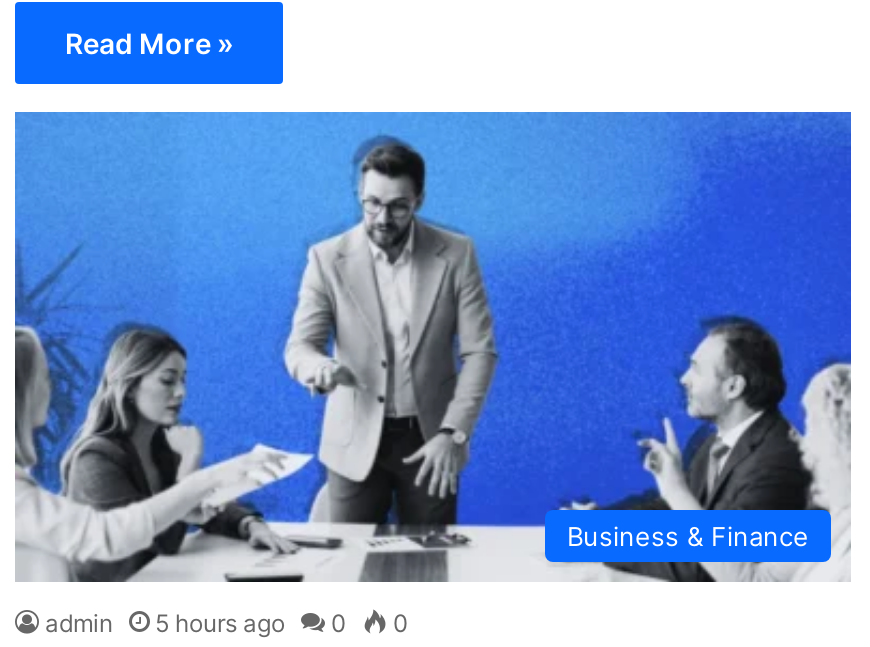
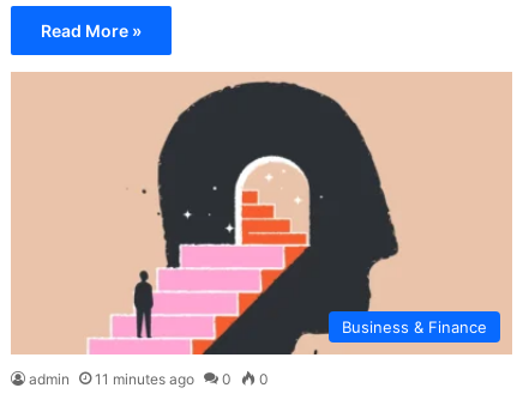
- [image]
- admin 5 hours ago 0 0
+ [image]
+ admin 11 minutes ago 0 0
